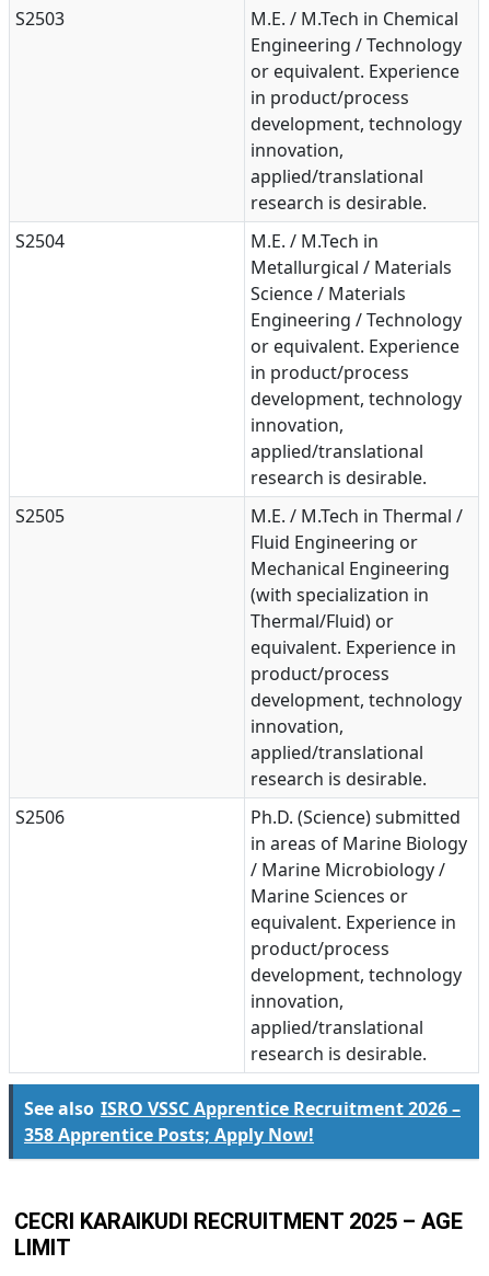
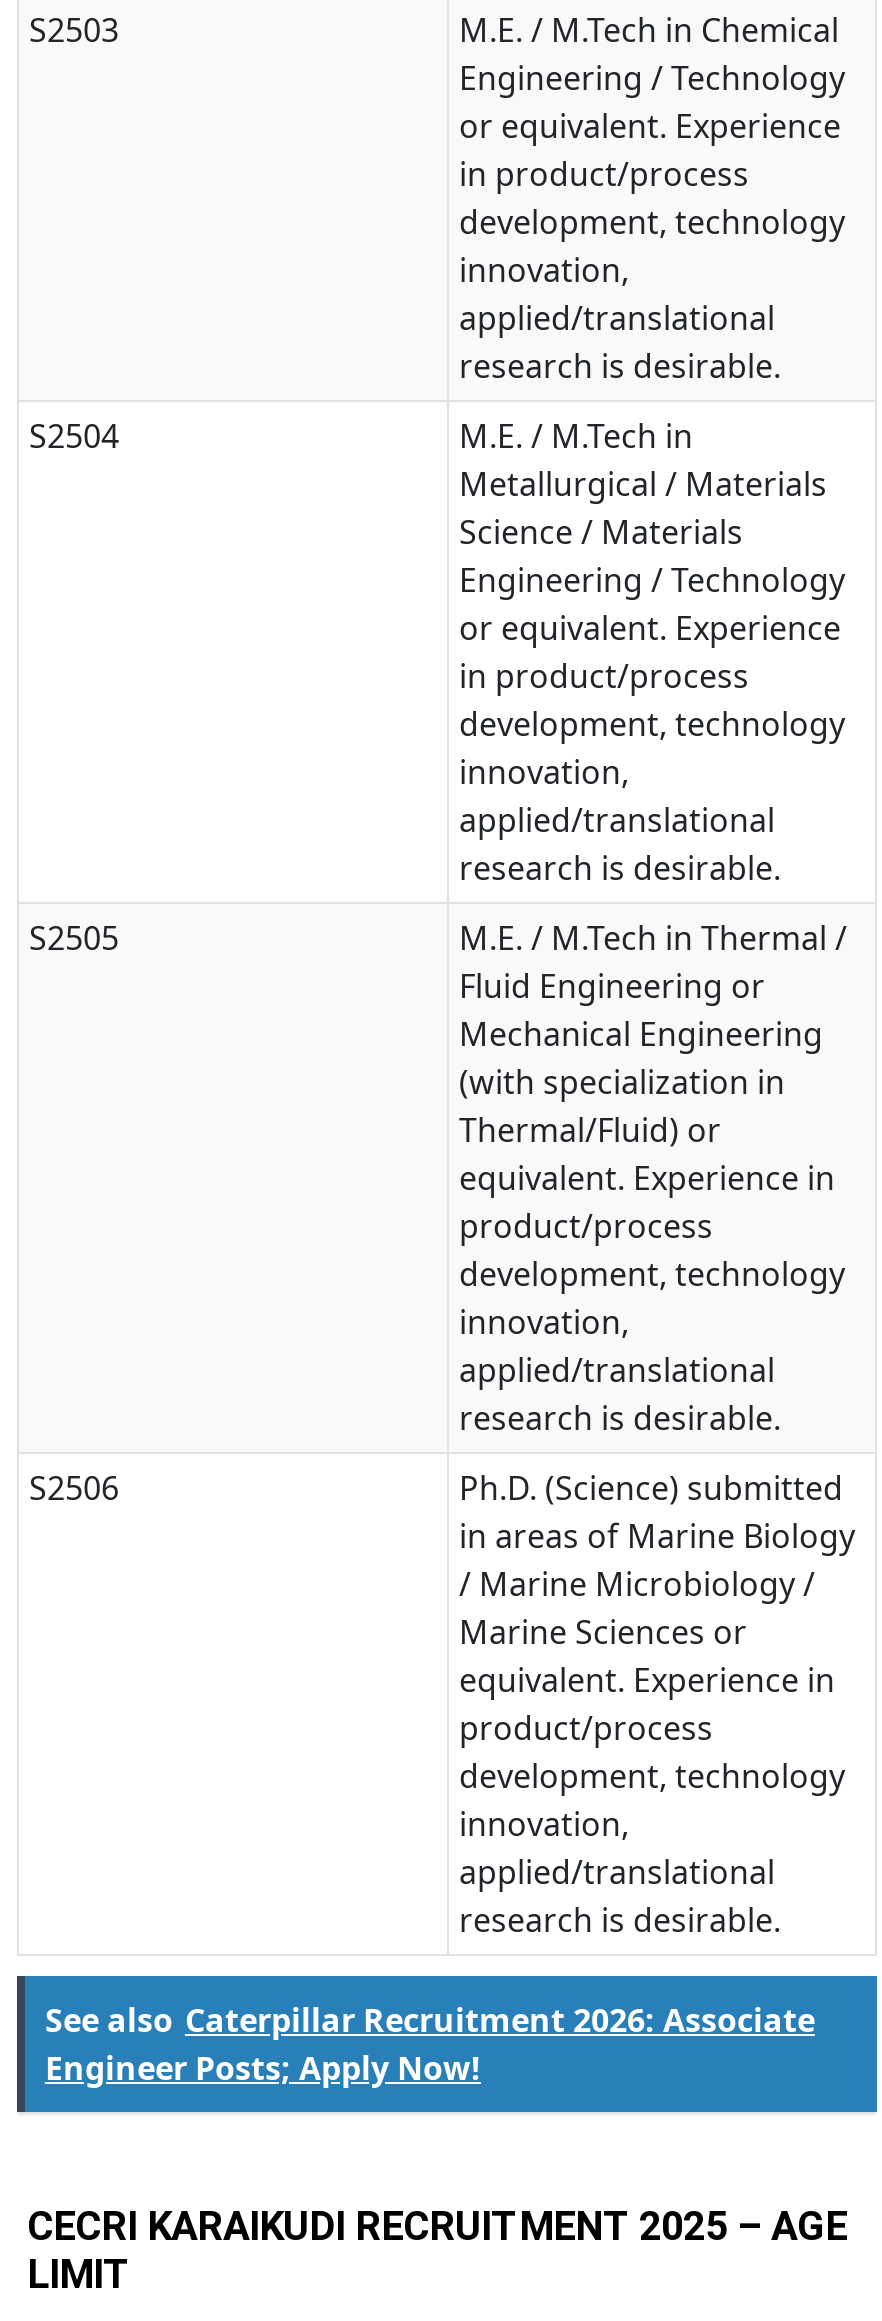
- See also ISRO VSSC Apprentice Recruitment 2026 –
- 358 Apprentice Posts; Apply Now!
+ See also Caterpillar Recruitment 2026: Associate
+ Engineer Posts; Apply Now!
